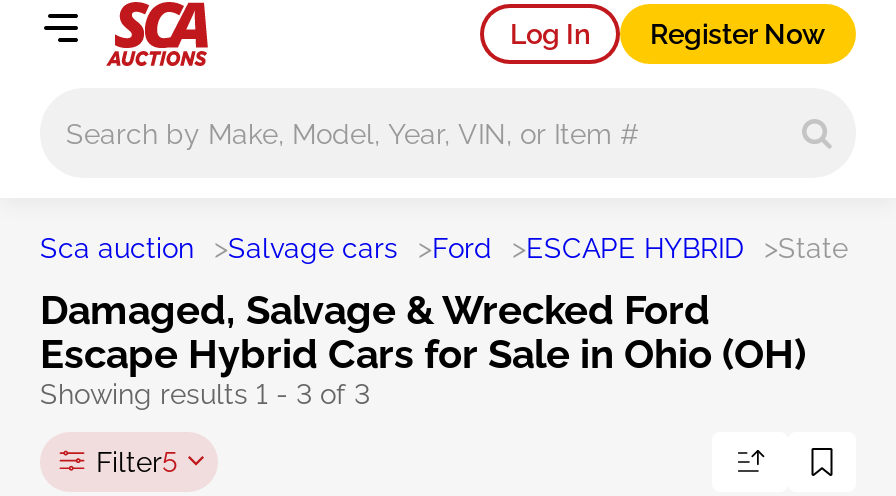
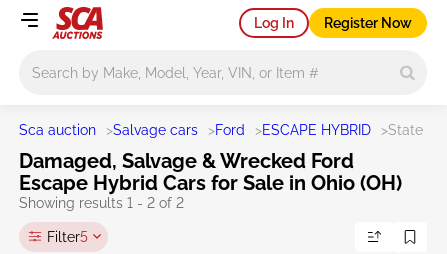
- Showing results 1 - 3 of 3
+ Showing results 1 - 2 of 2
